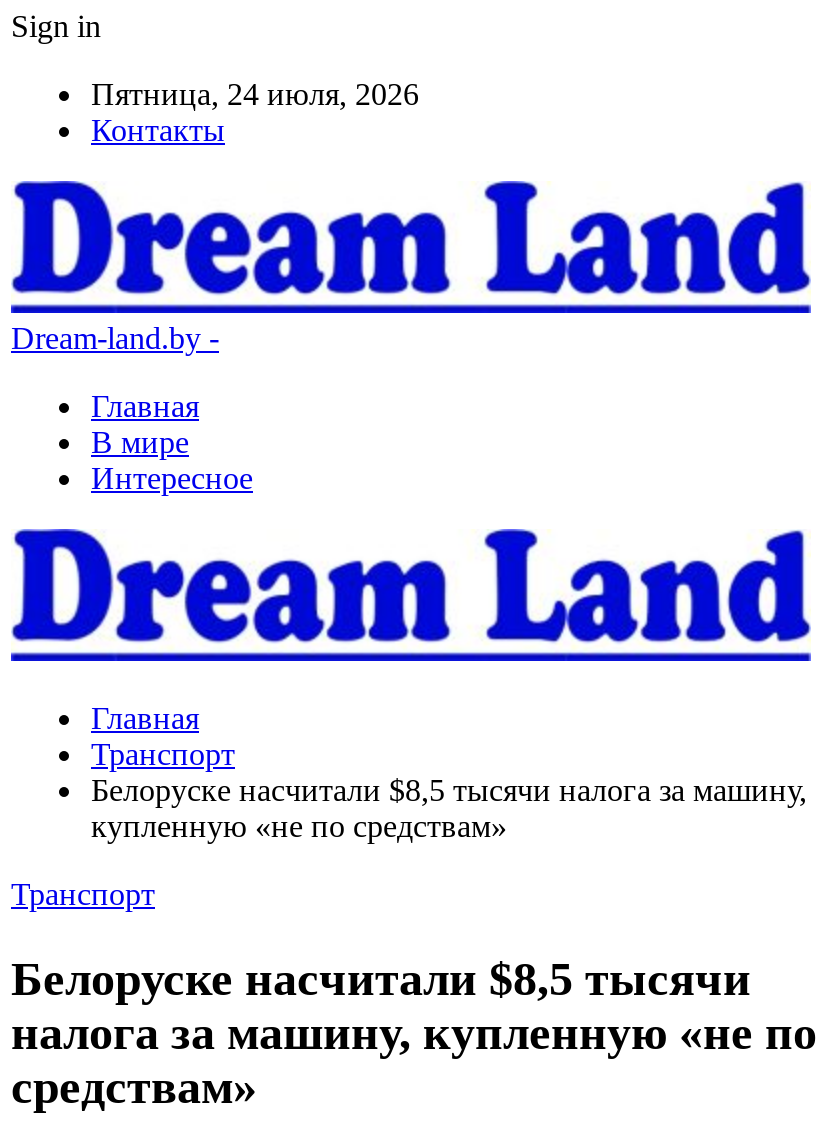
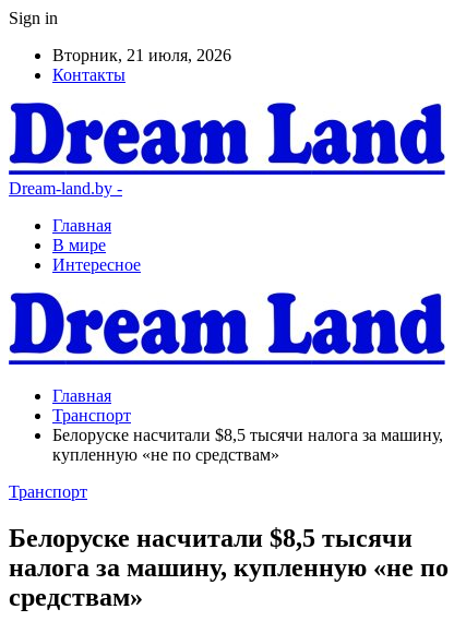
- Пятница, 24 июля, 2026
+ Вторник, 21 июля, 2026
